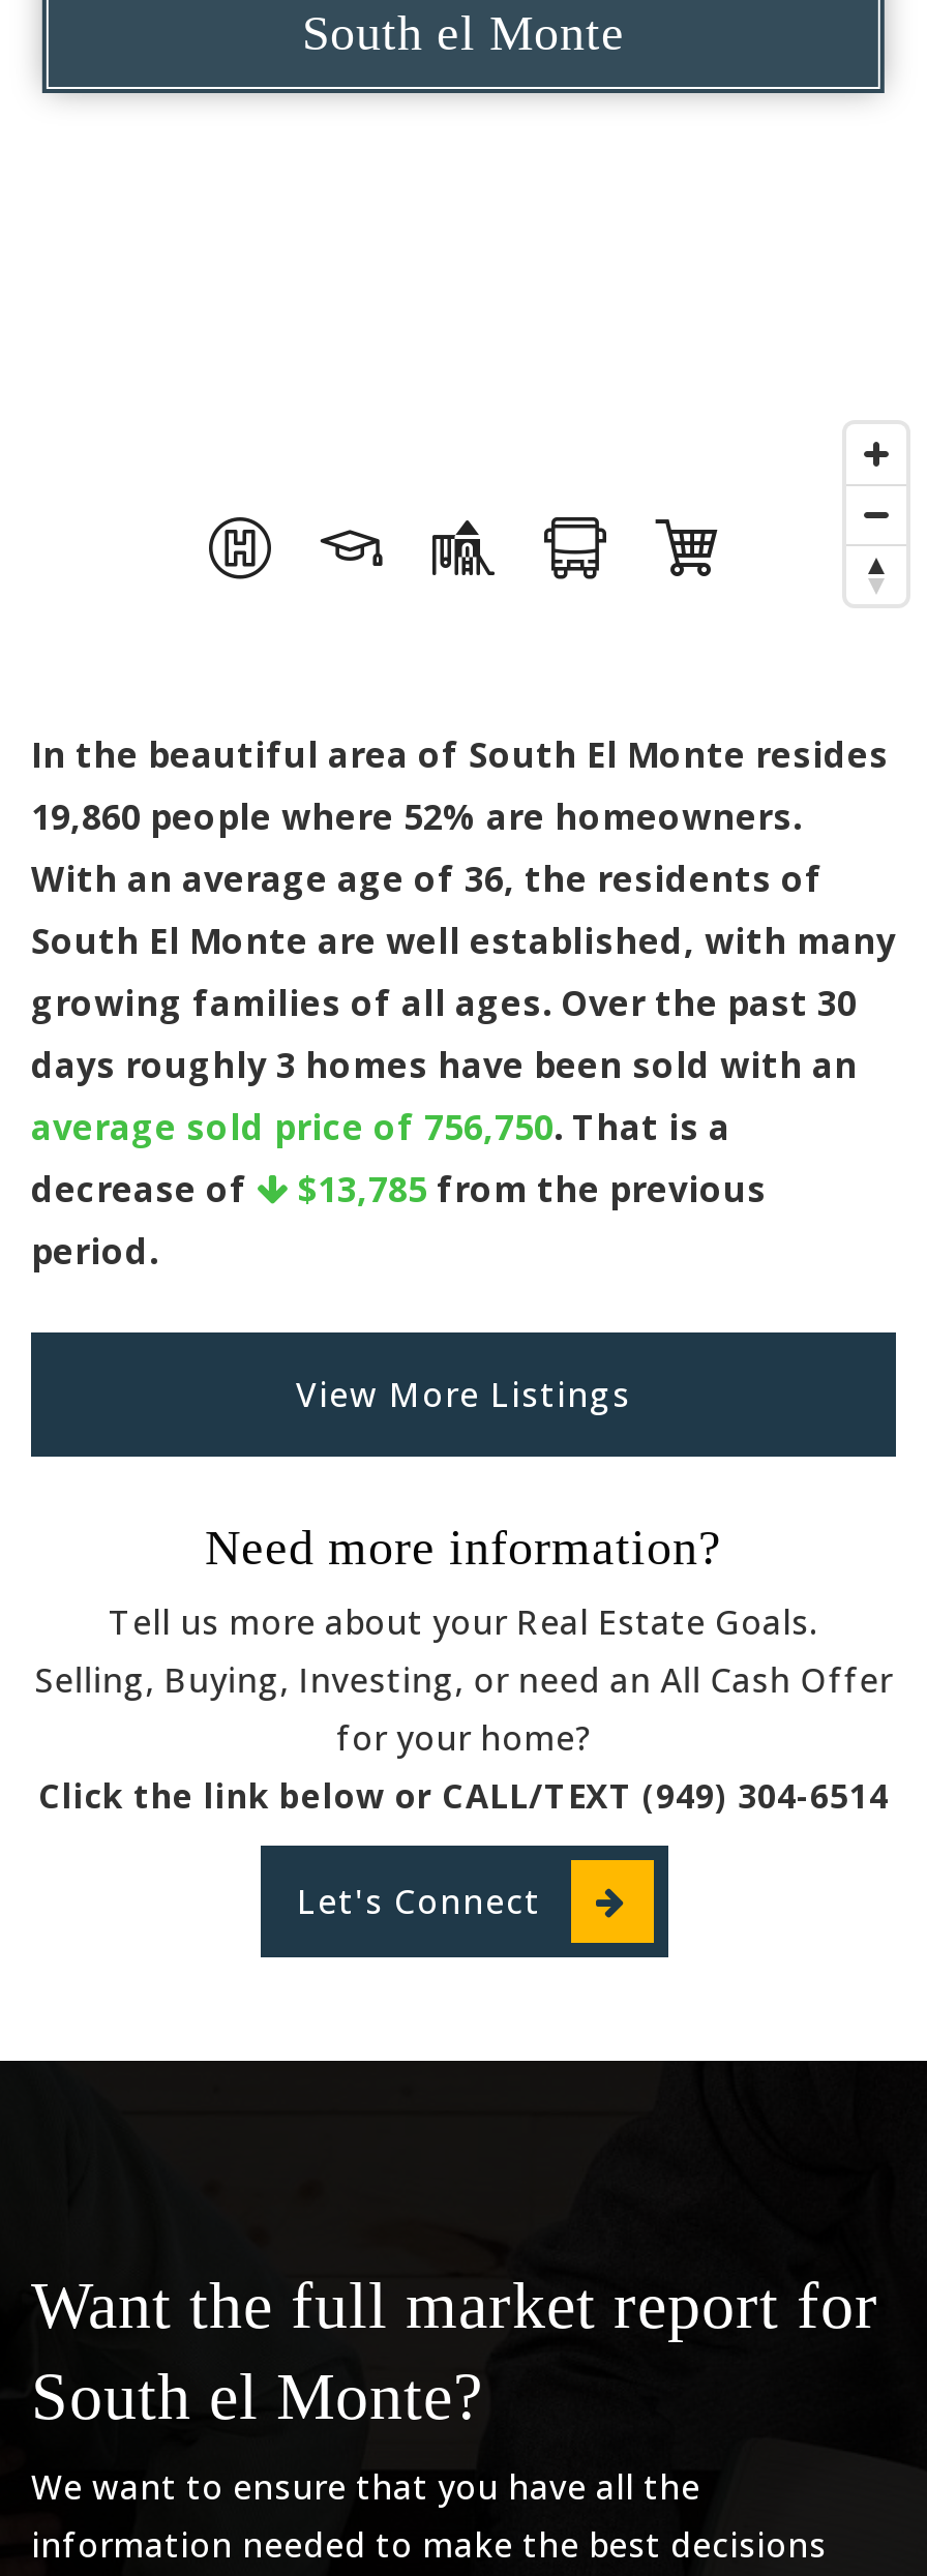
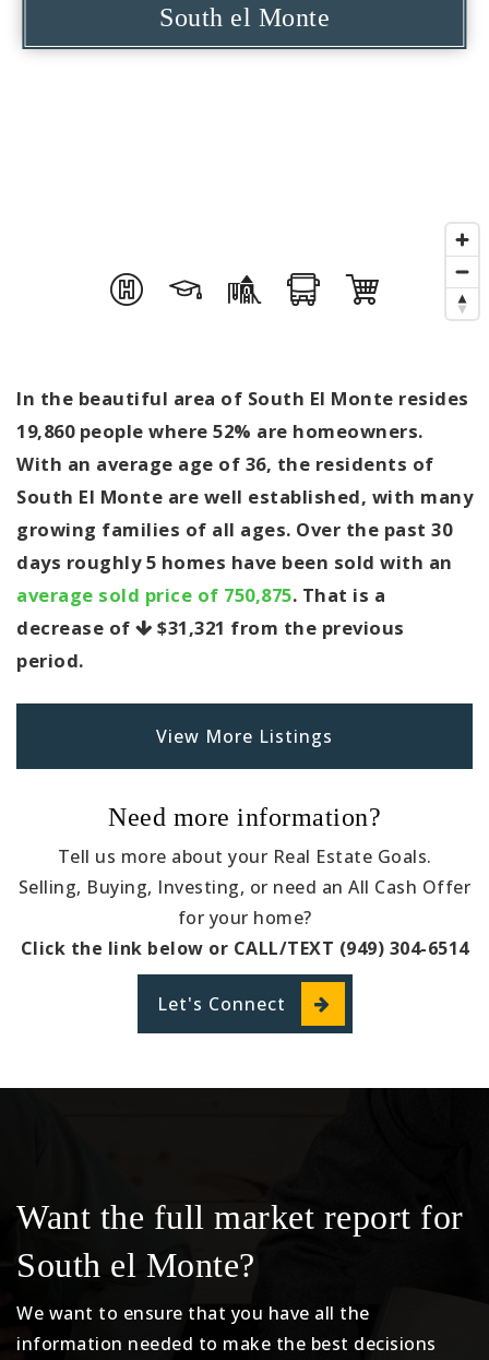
- days roughly 3 homes have been sold with an
+ days roughly 5 homes have been sold with an

- average sold price of 756,750. That is a
+ average sold price of 750,875. That is a

- $13,785 from the previous
+ $31,321 from the previous
